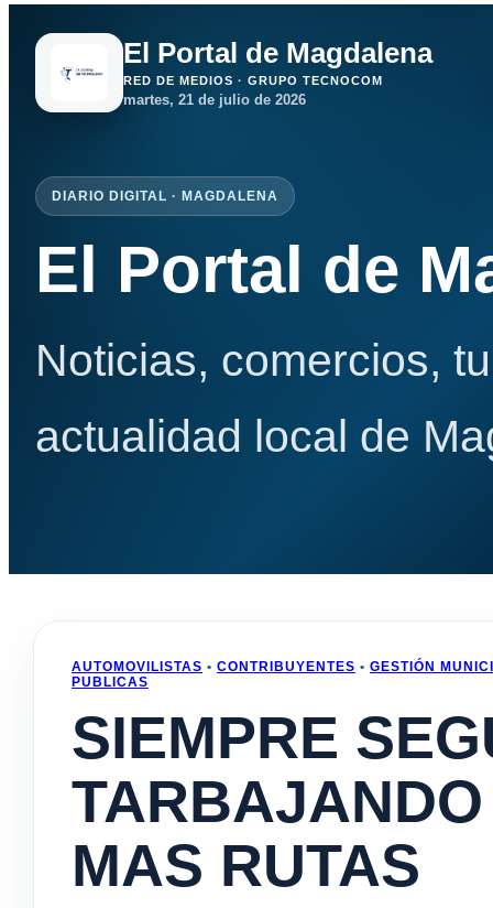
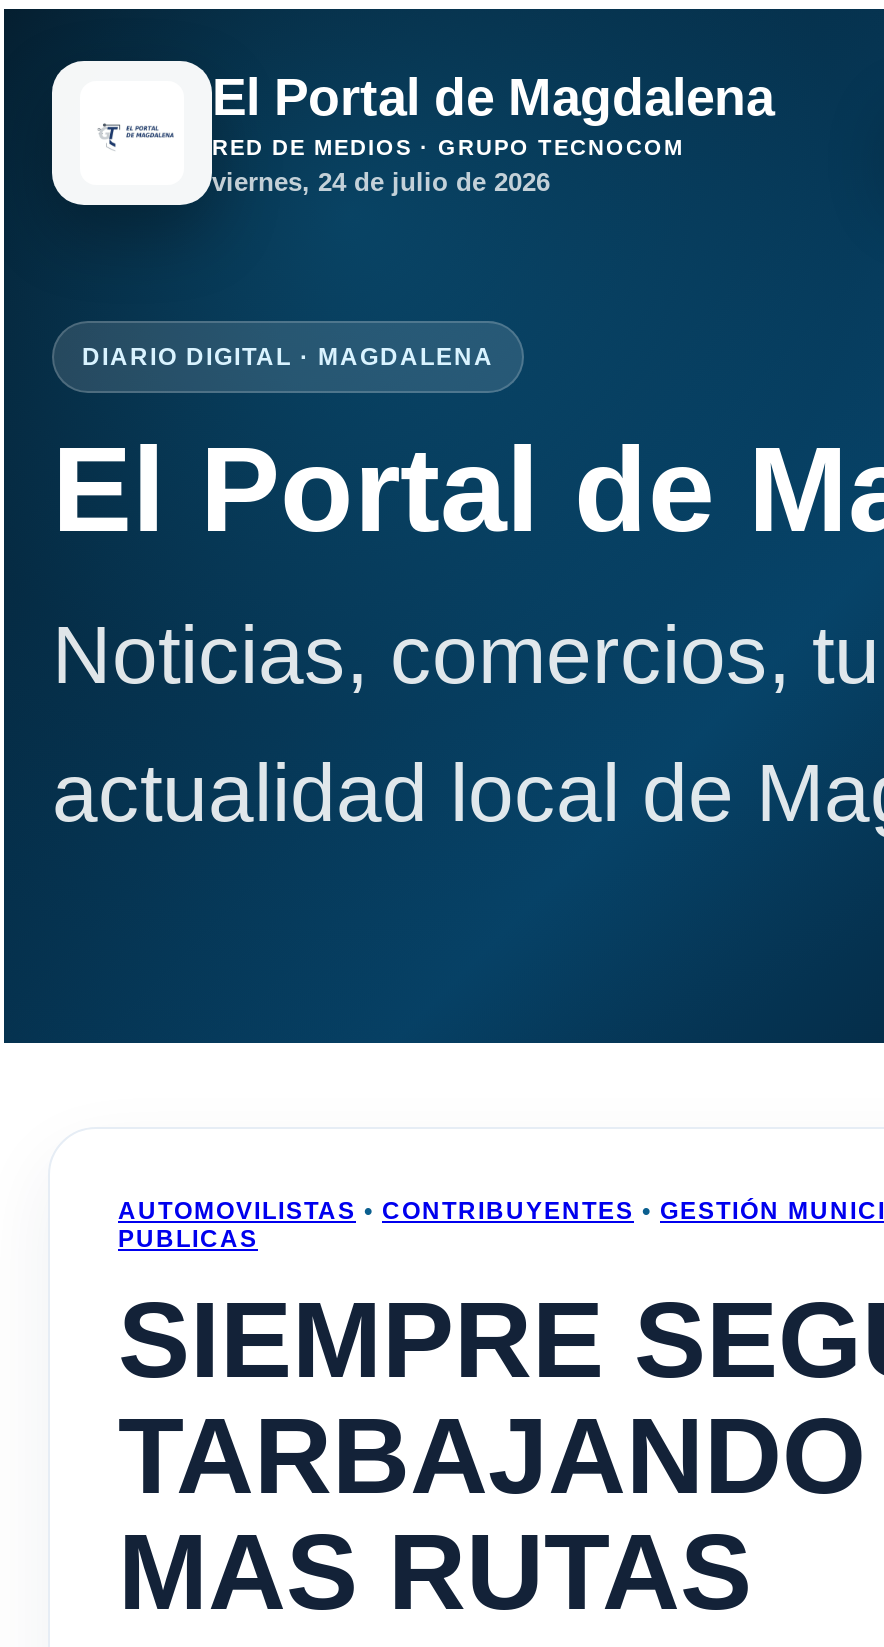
- martes, 21 de julio de 2026
+ viernes, 24 de julio de 2026
